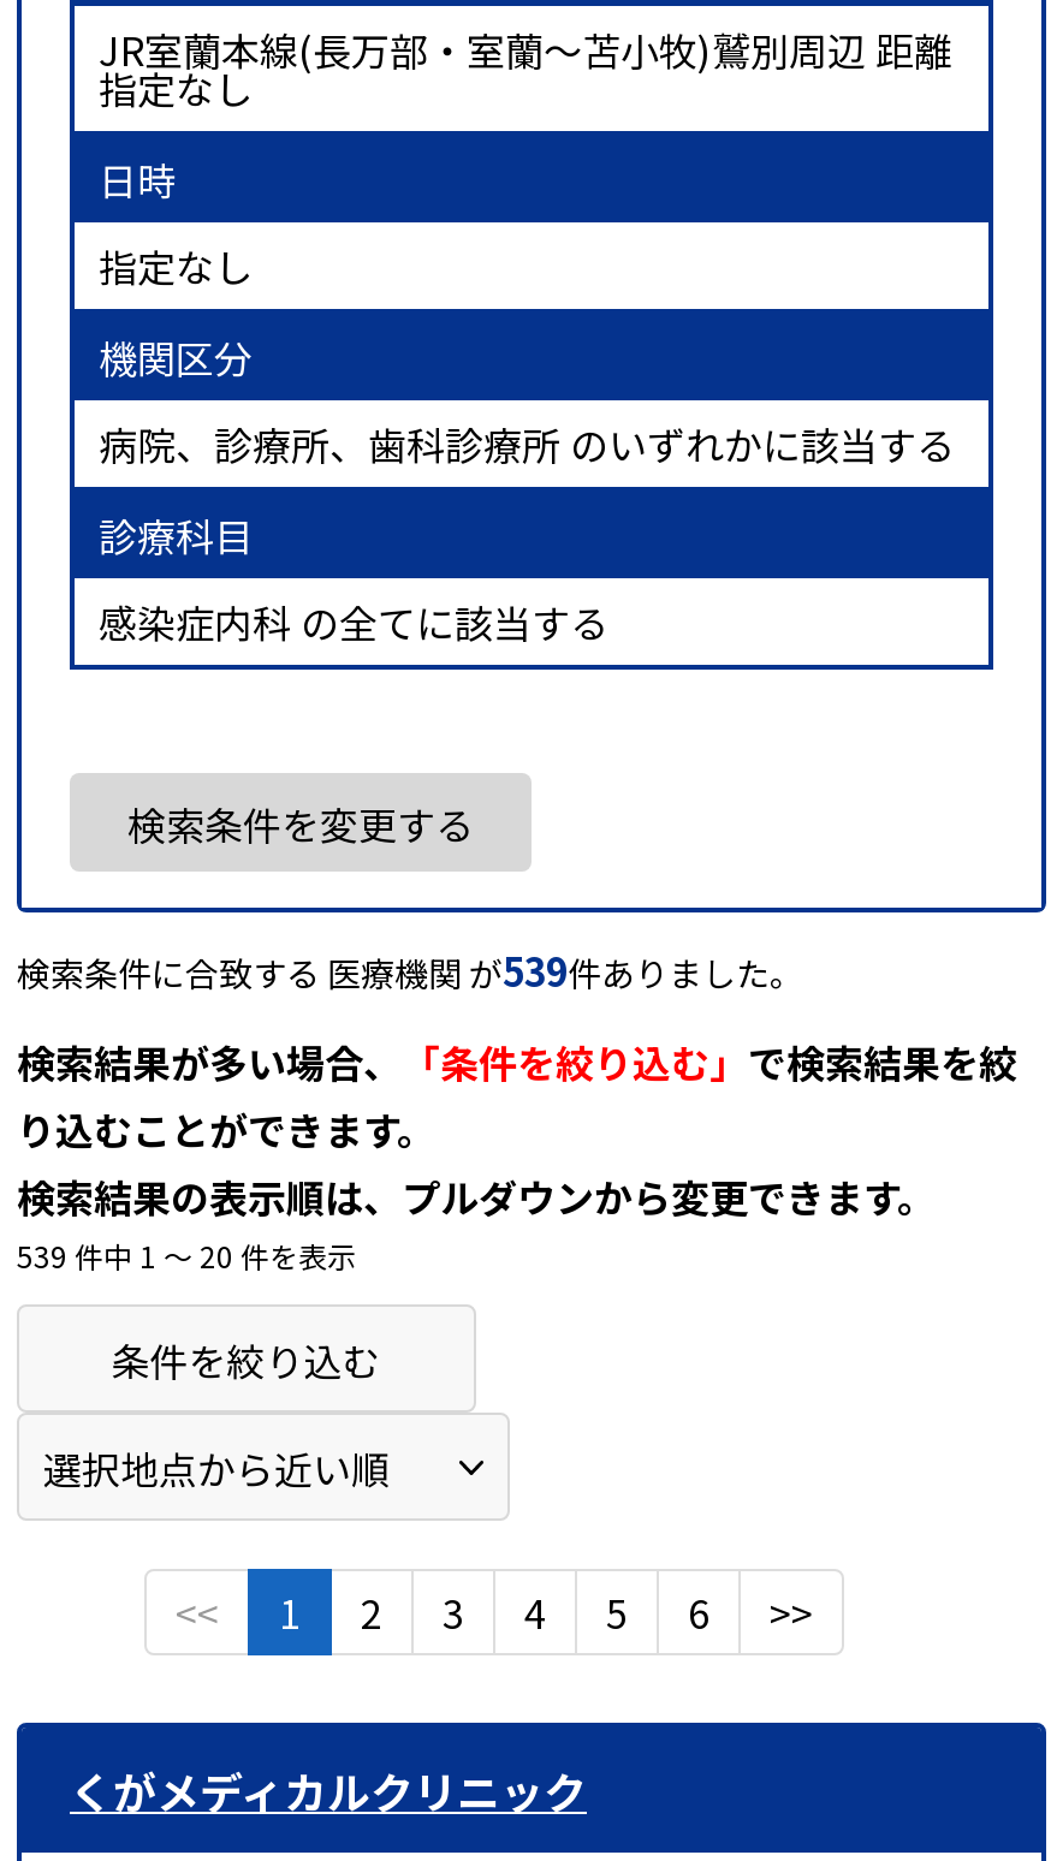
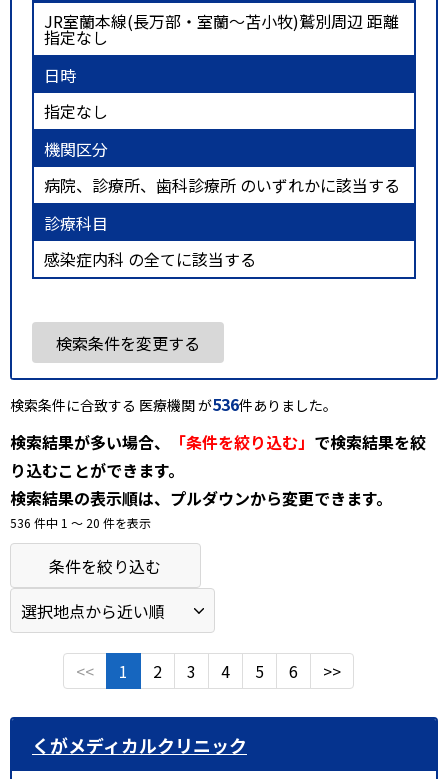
- 検索条件に合致する 医療機関 が539件ありました。
+ 検索条件に合致する 医療機関 が536件ありました。

- 539 件中 1 〜 20 件を表示
+ 536 件中 1 〜 20 件を表示
